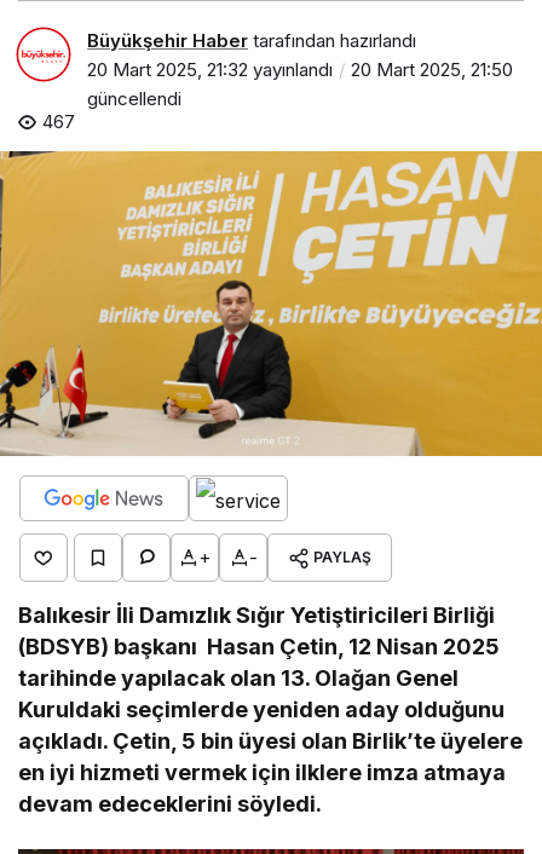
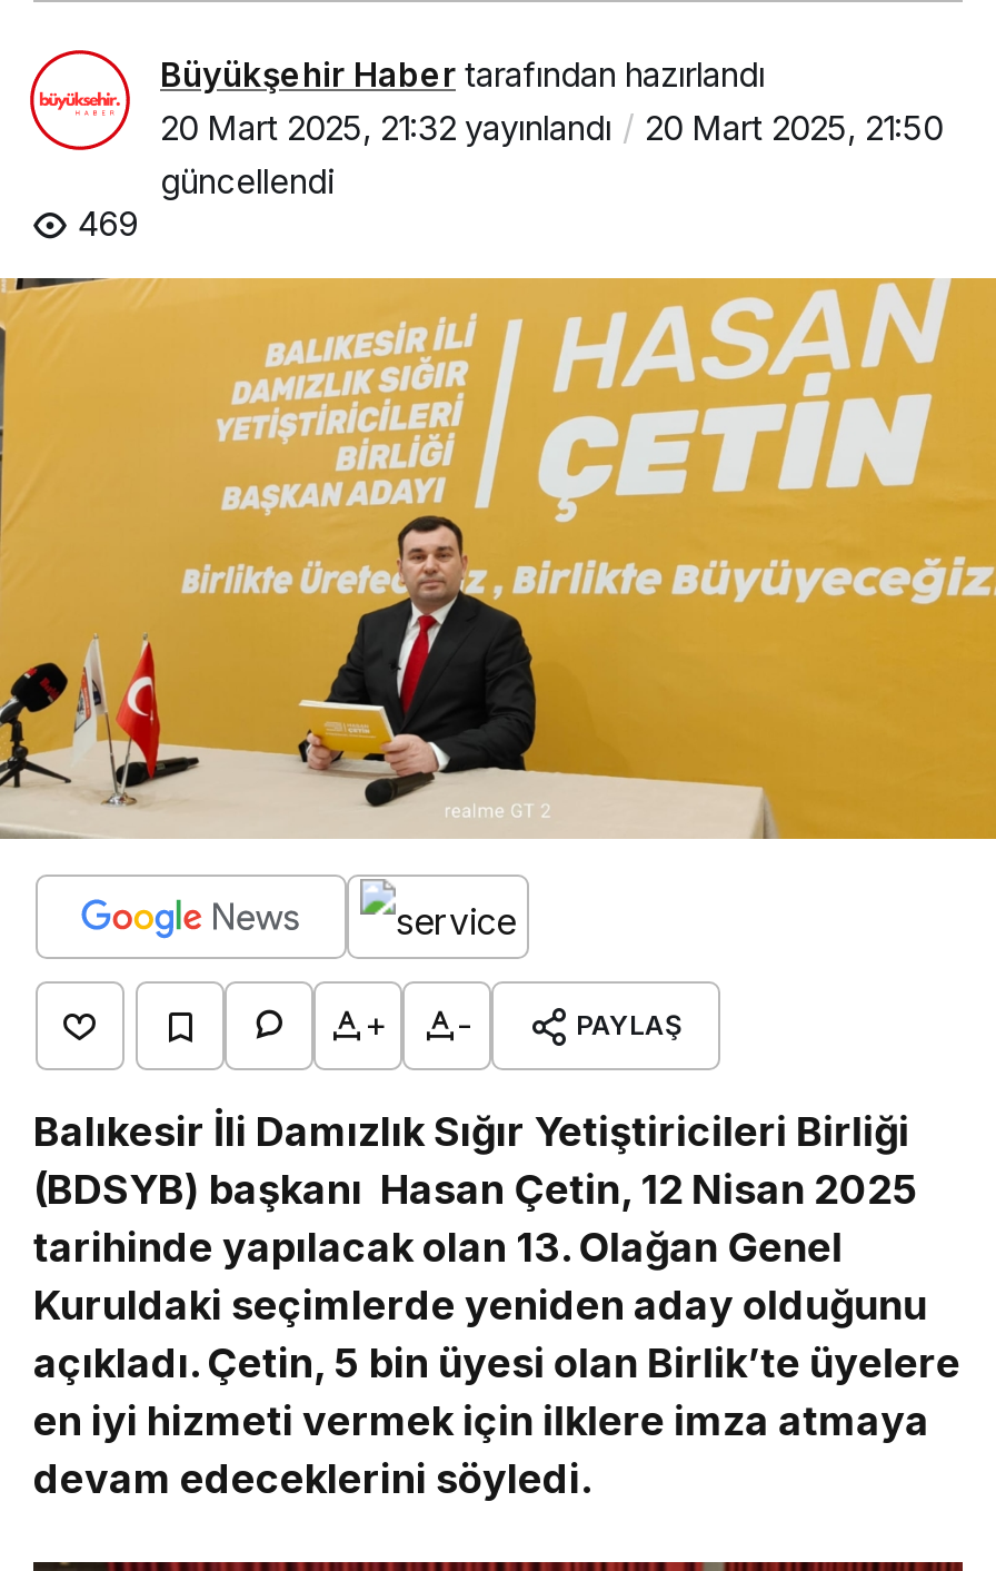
- 467
+ 469
